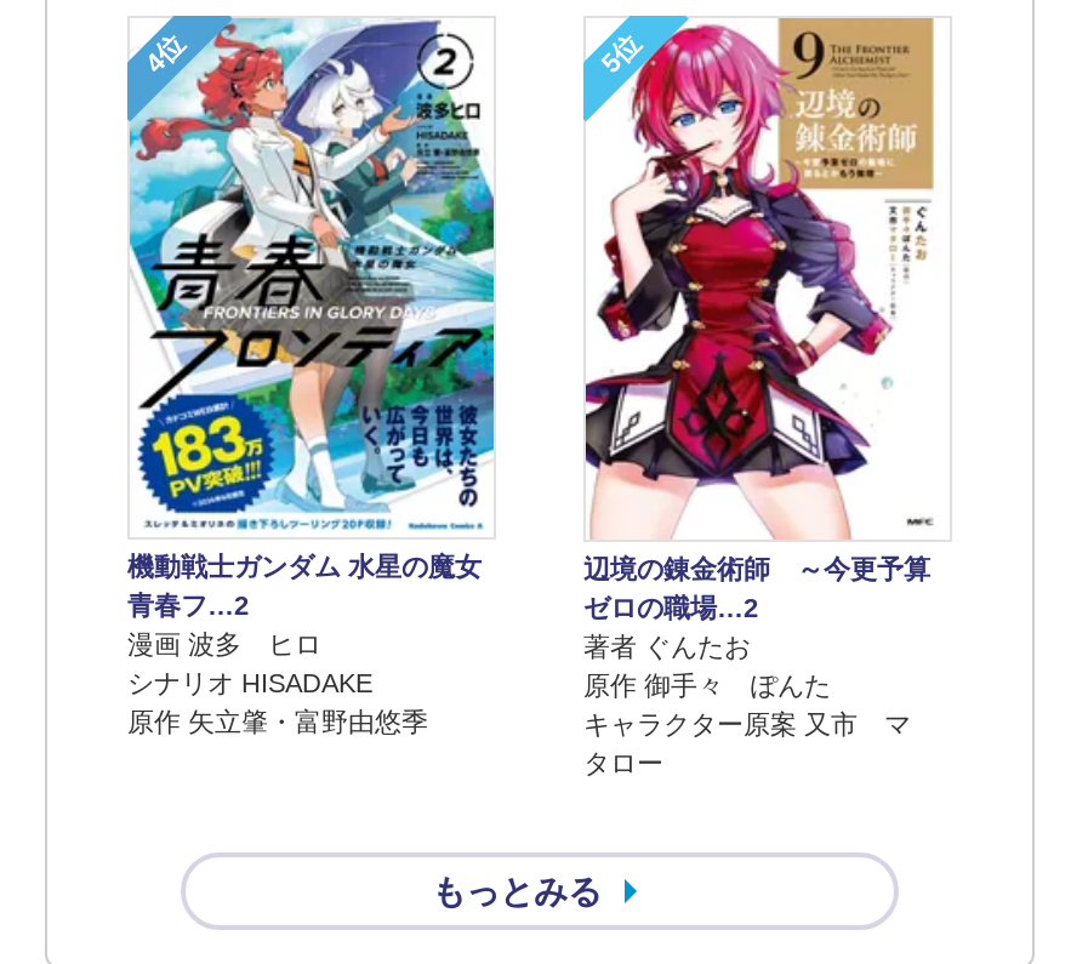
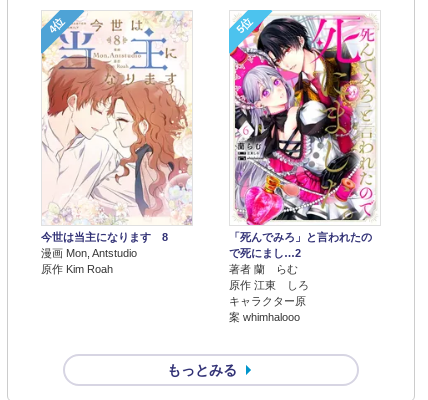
- [image]
- 機動戦士ガンダム 水星の魔女
- 青春フ…2
- 漫画 波多 ヒロ
- シナリオ HISADAKE
- 原作 矢立肇・富野由悠季
+ [image]
+ 今世は当主になります 8
+ 漫画 Mon, Antstudio
+ 原作 Kim Roah

- [image]
- 辺境の錬金術師 ～今更予算
- ゼロの職場…2
- 著者 ぐんたお
- 原作 御手々 ぽんた
- キャラクター原案 又市 マ
- タロー
+ [image]
+ 「死んでみろ」と言われたの
+ で死にまし…2
+ 著者 蘭 らむ
+ 原作 江東 しろ
+ キャラクター原
+ 案 whimhalooo
